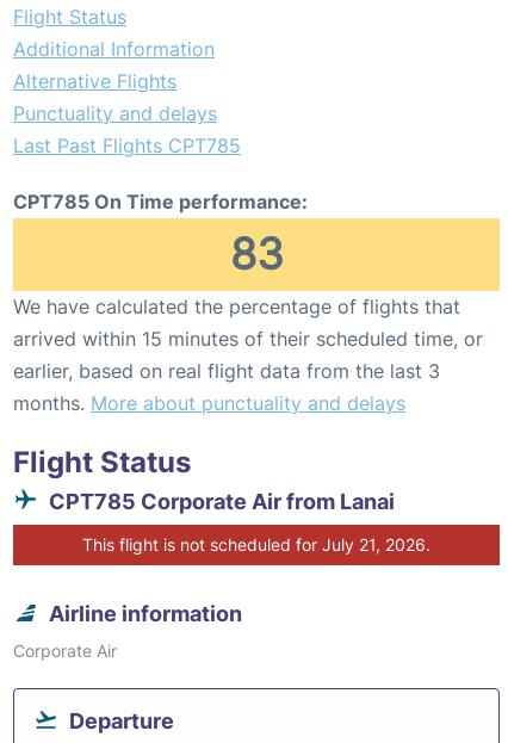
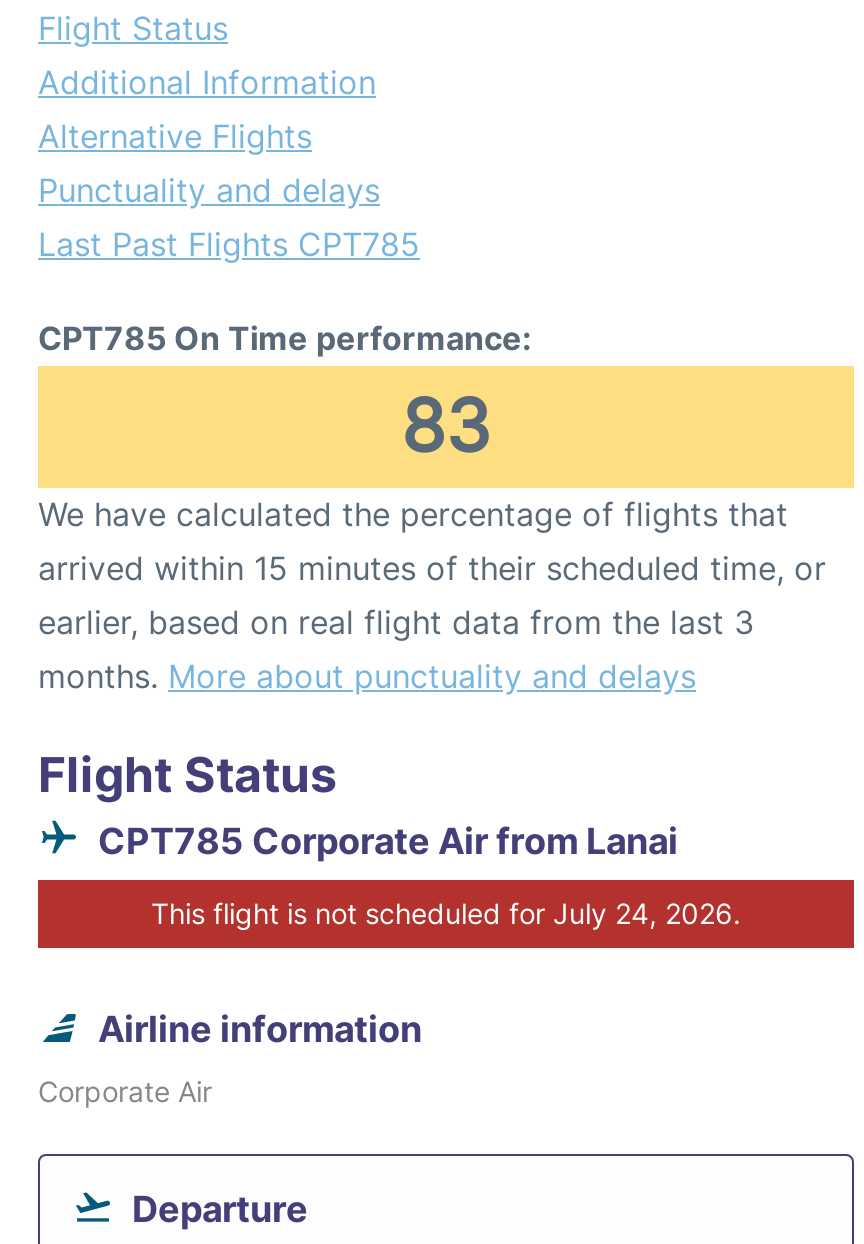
- This flight is not scheduled for July 21, 2026.
+ This flight is not scheduled for July 24, 2026.
